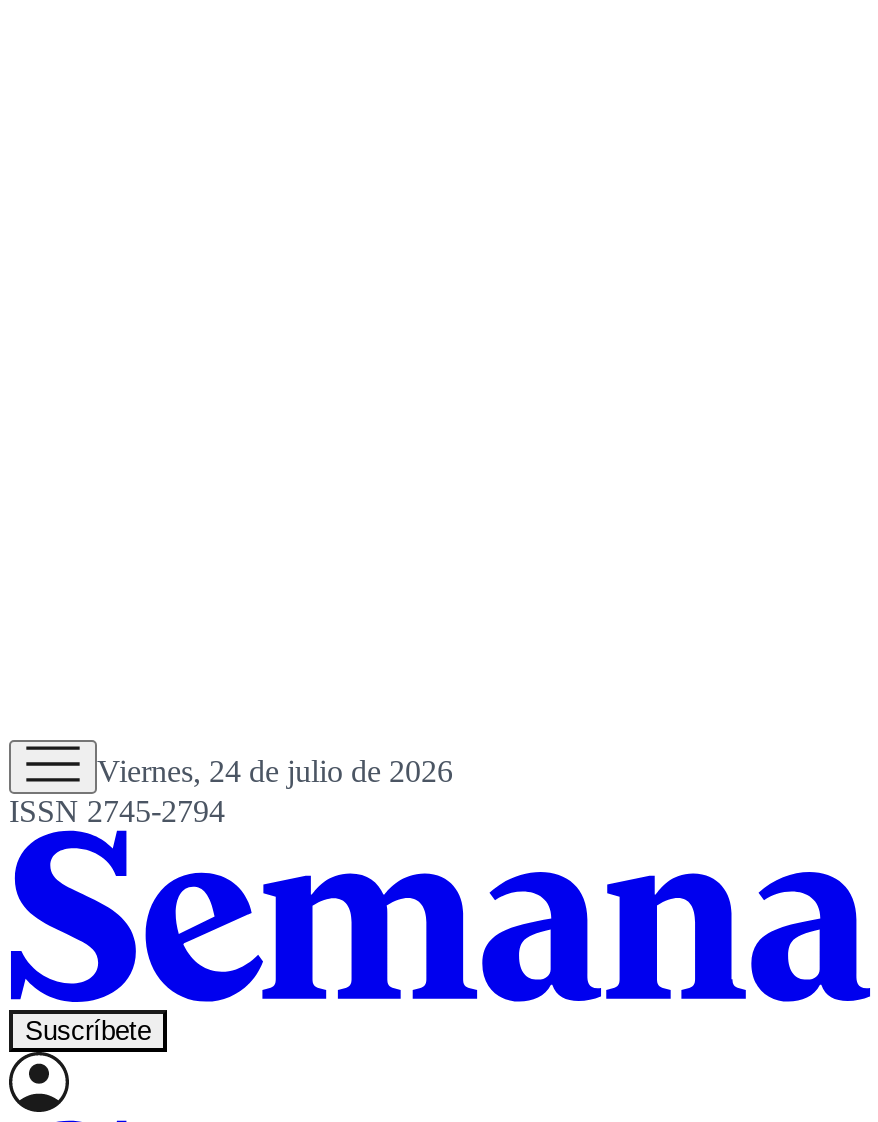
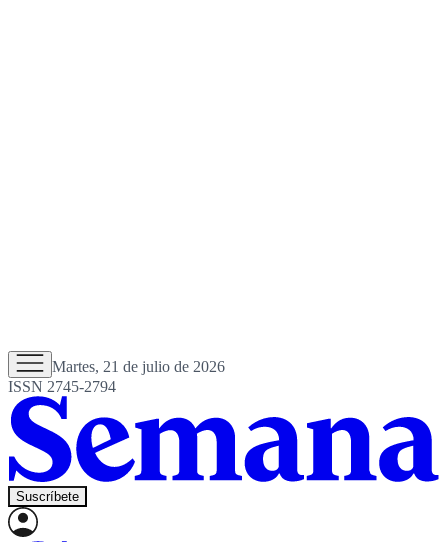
- Viernes, 24 de julio de 2026
+ Martes, 21 de julio de 2026
